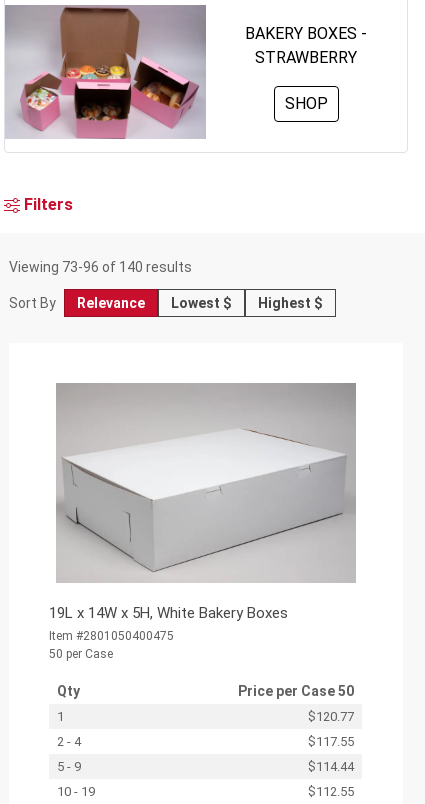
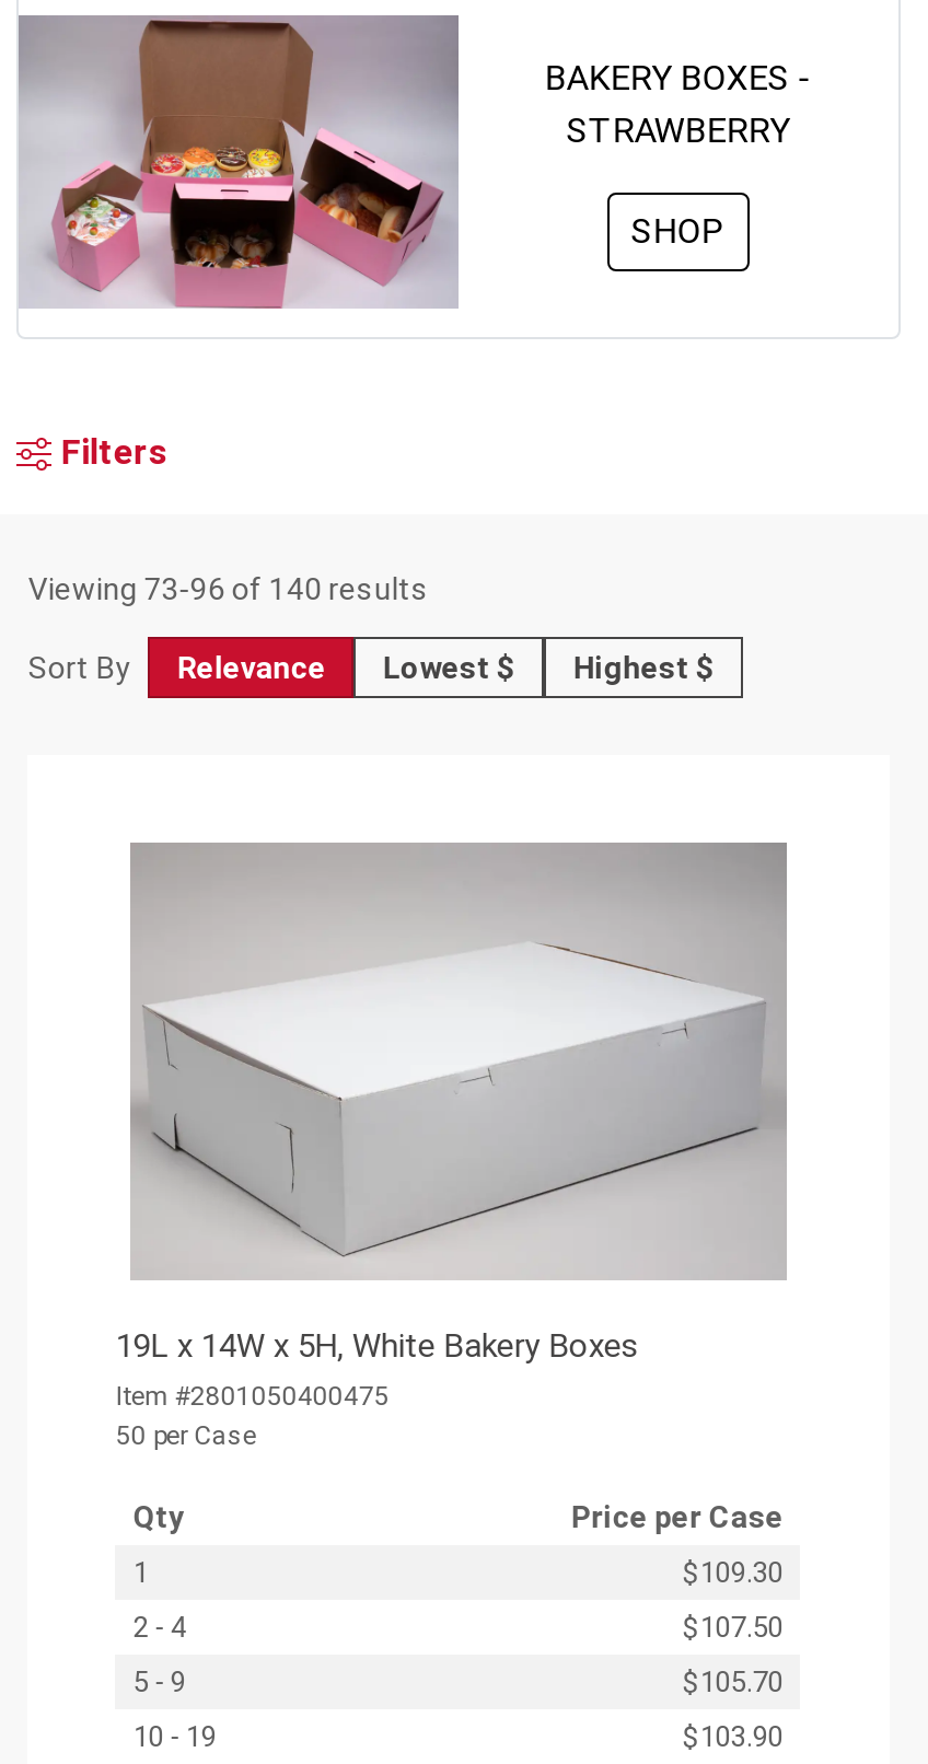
- Price per Case 50
+ Price per Case

- $120.77
+ $109.30

- $117.55
+ $107.50

- $114.44
+ $105.70

- $112.55
+ $103.90
